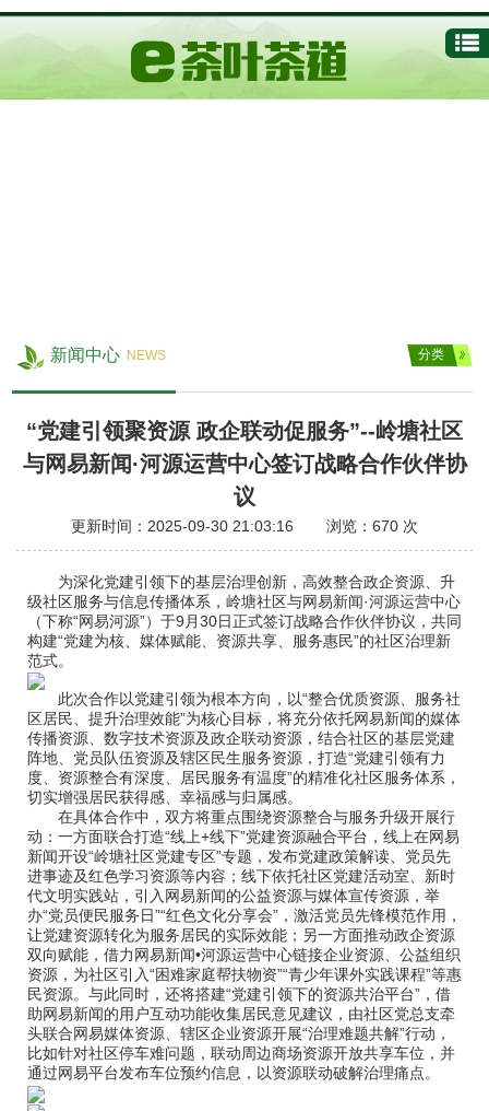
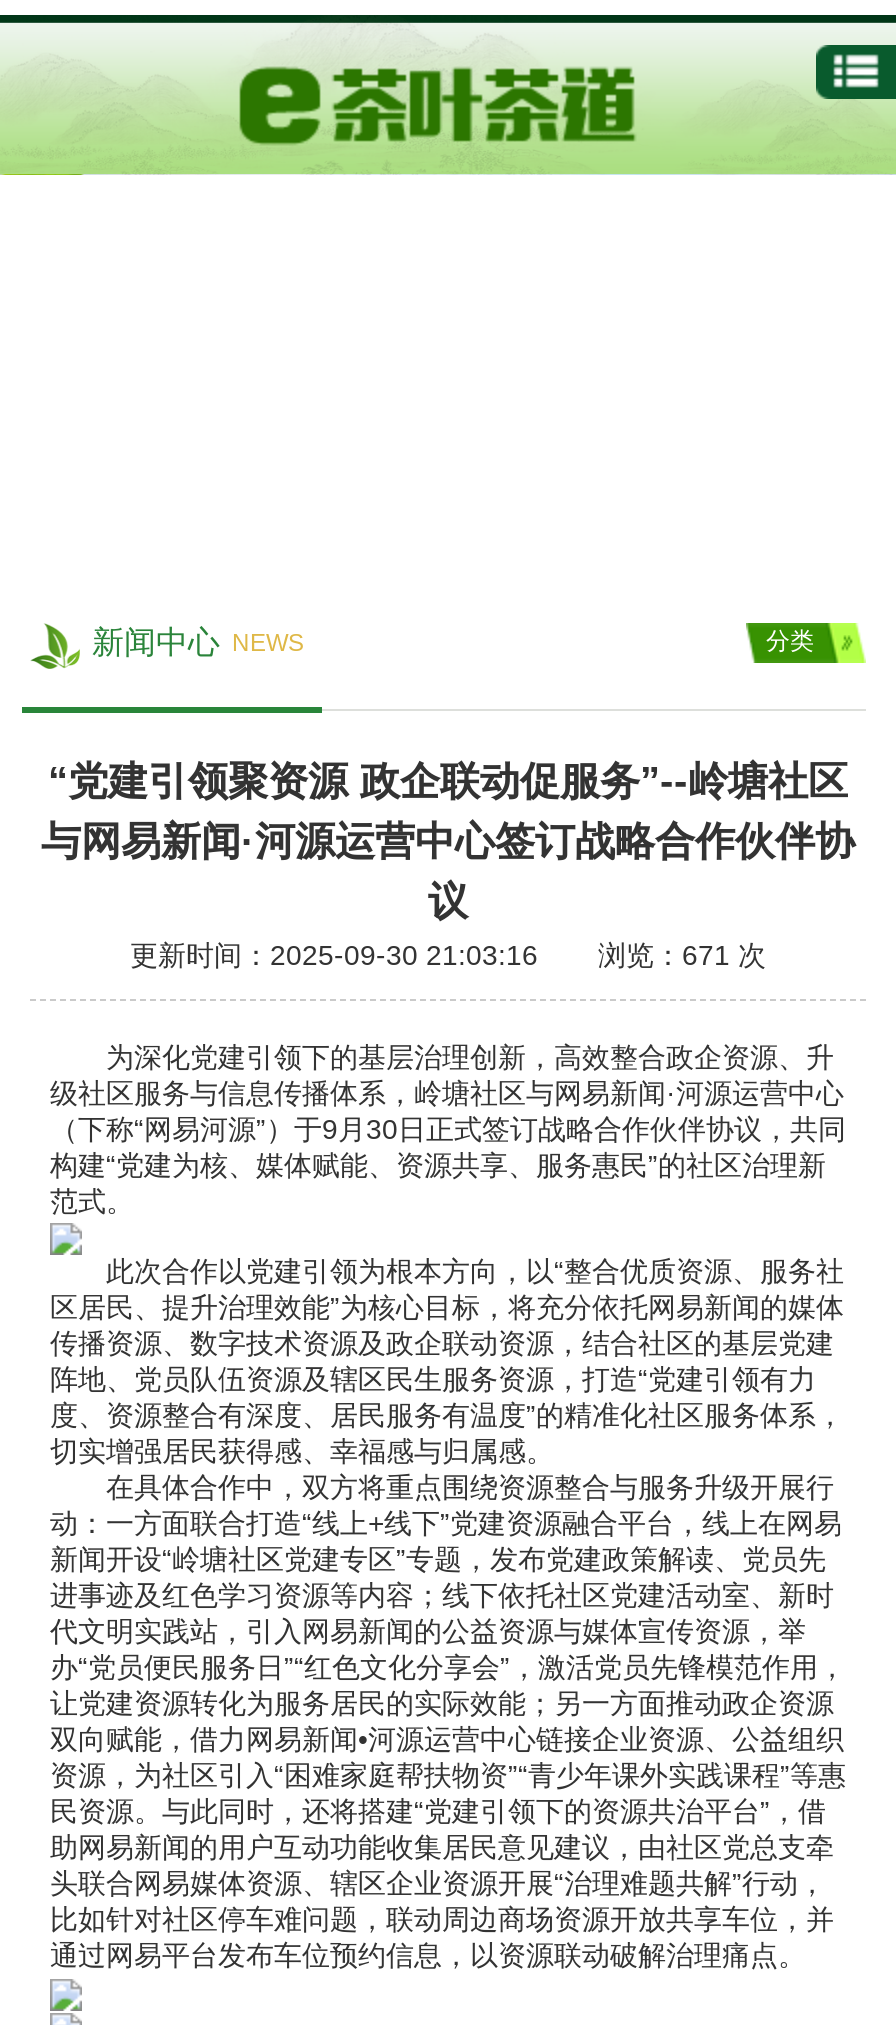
- 更新时间：2025-09-30 21:03:16 浏览：670 次
+ 更新时间：2025-09-30 21:03:16 浏览：671 次
